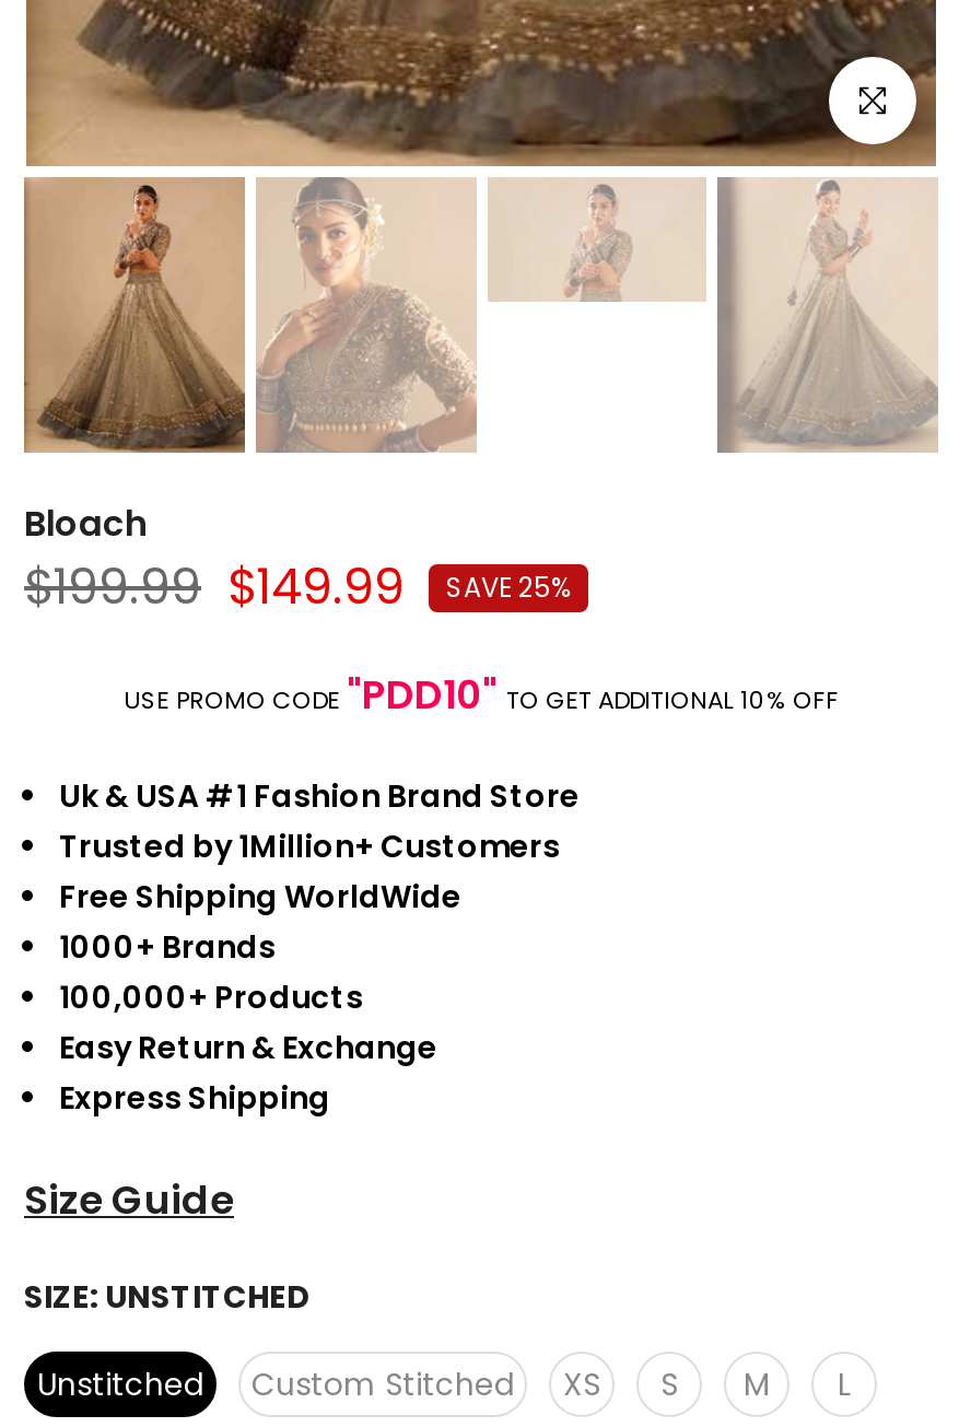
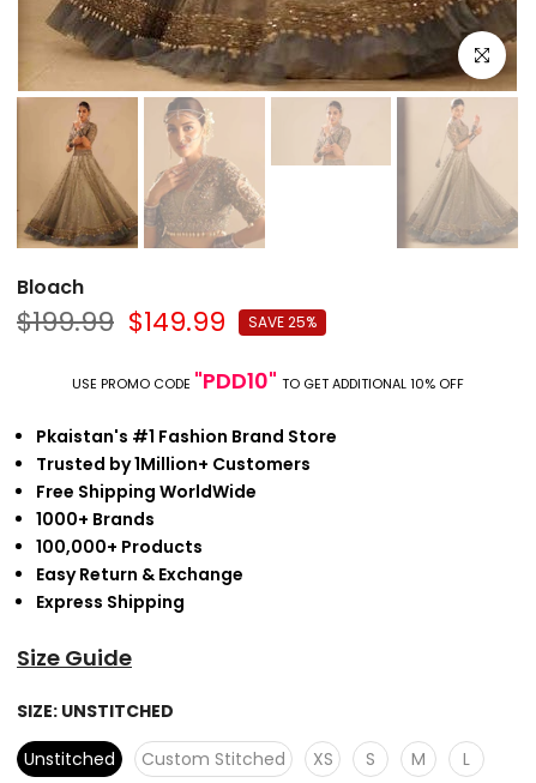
- Uk & USA #1 Fashion Brand Store
+ Pkaistan's #1 Fashion Brand Store
